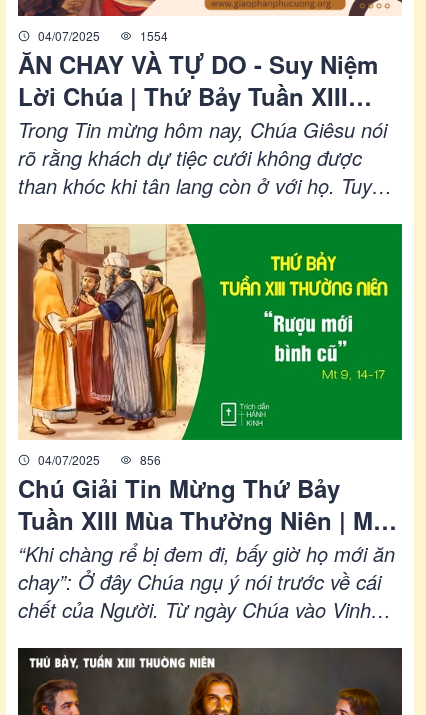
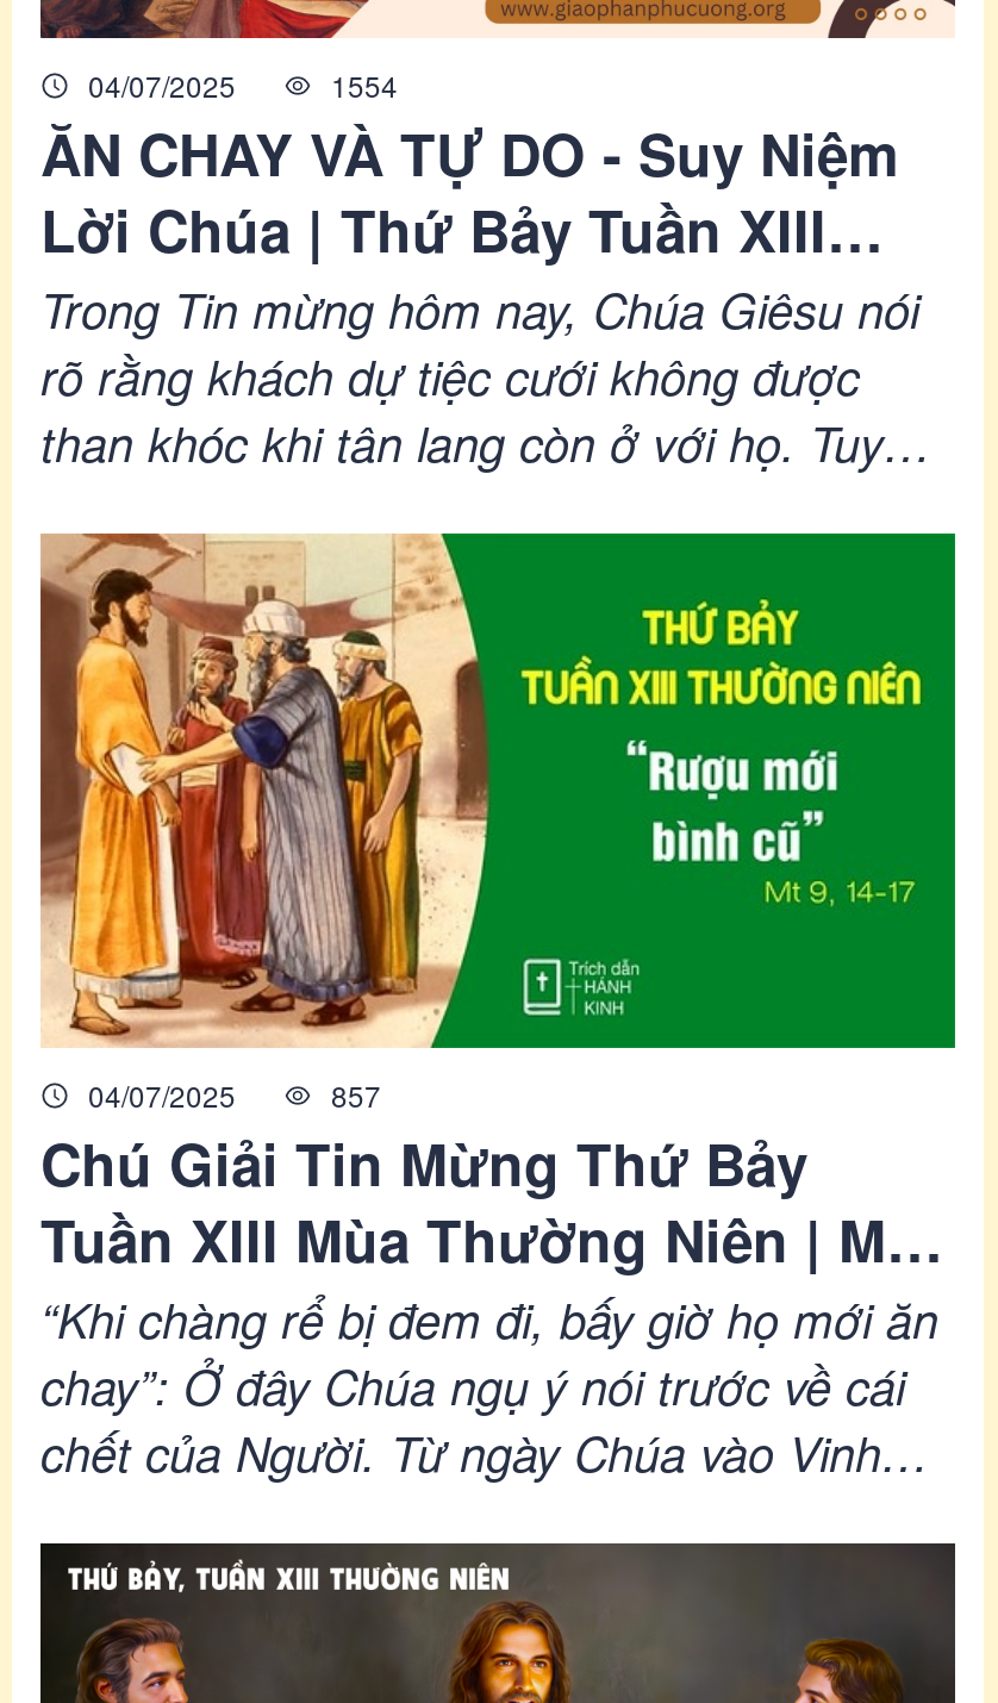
- 856
+ 857
